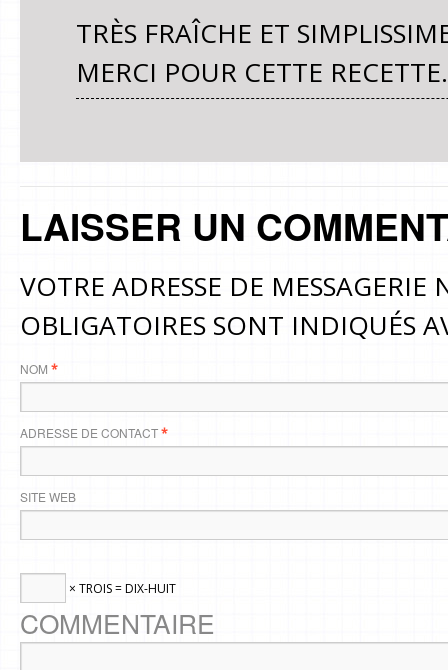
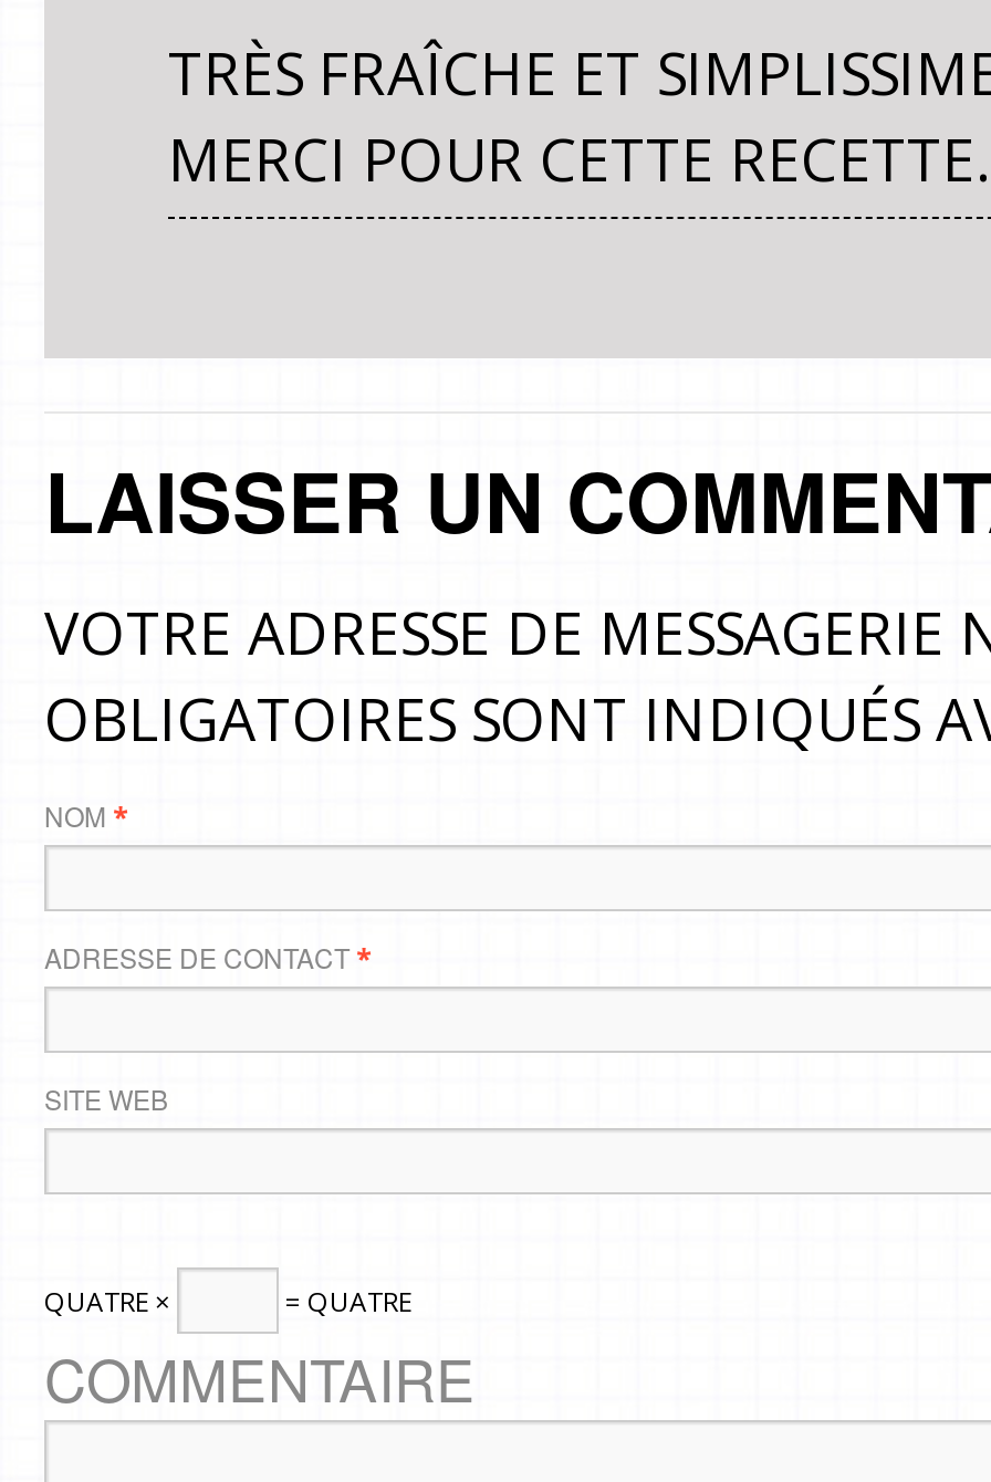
- × TROIS = DIX-HUIT
+ QUATRE ×
+ = QUATRE
